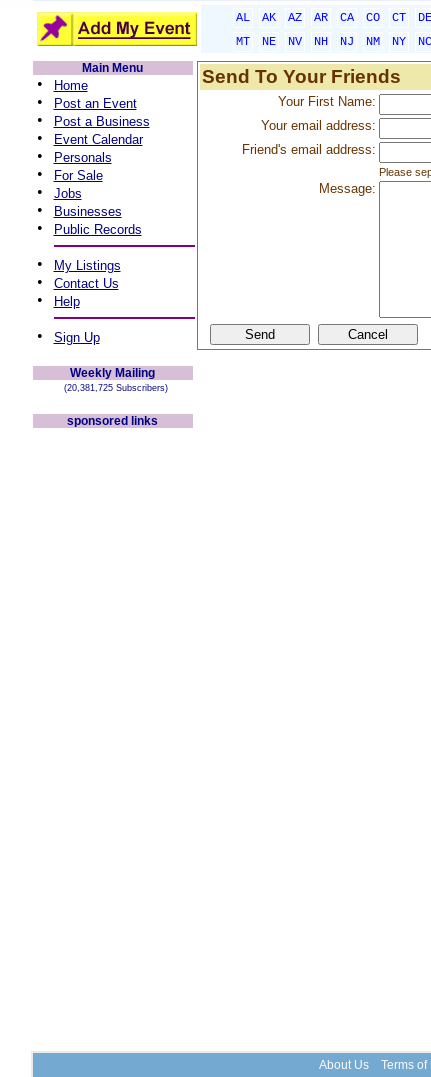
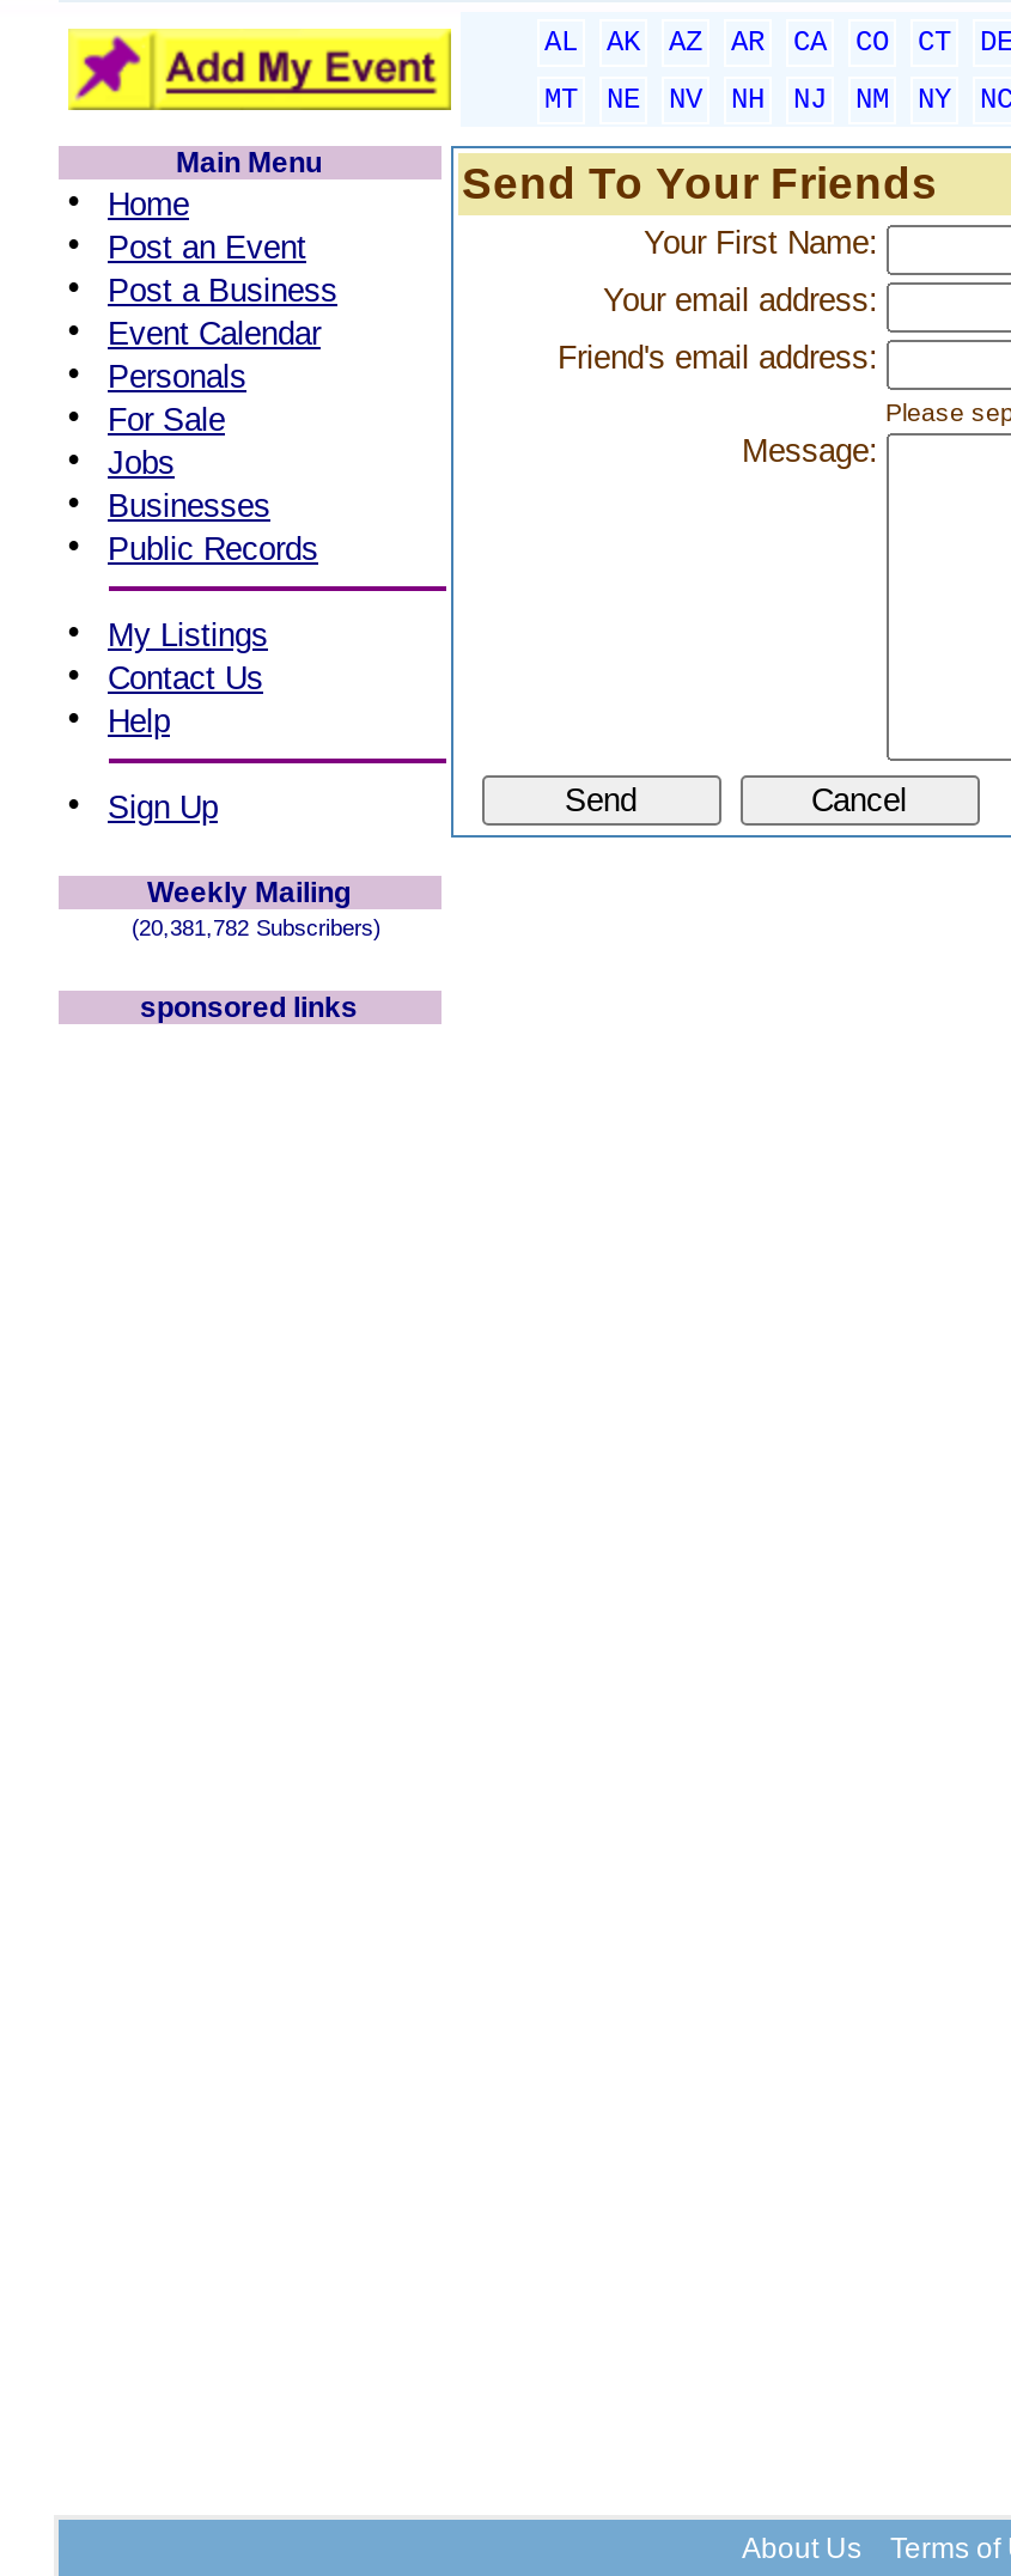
- (20,381,725 Subscribers)
+ (20,381,782 Subscribers)
